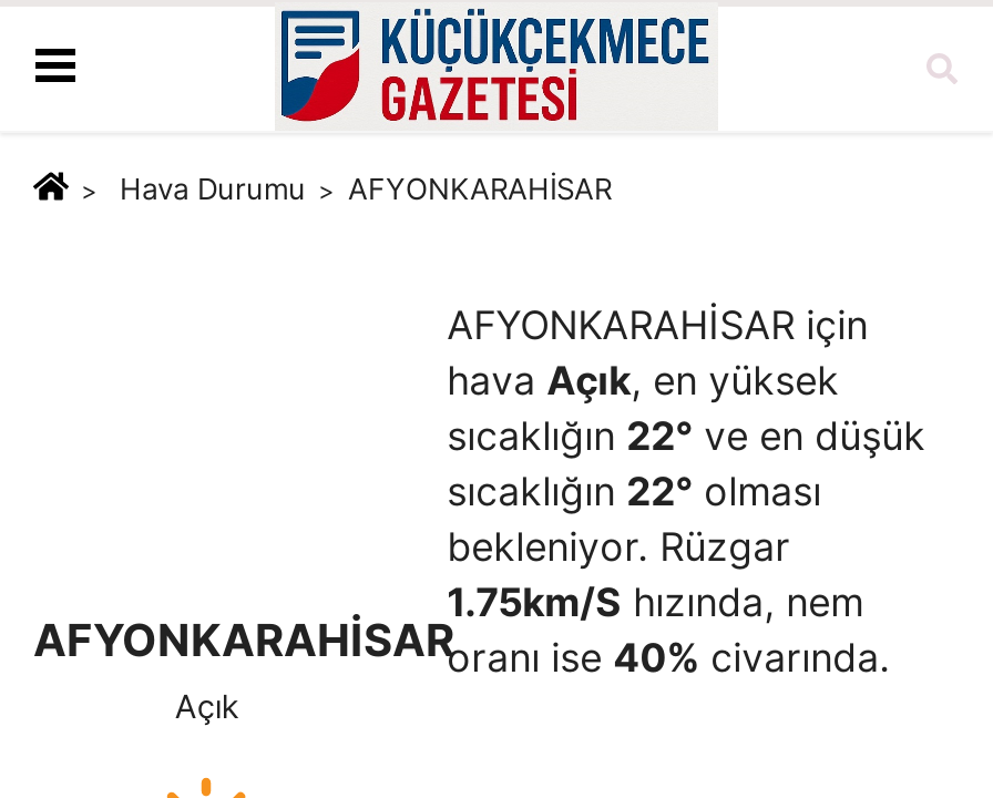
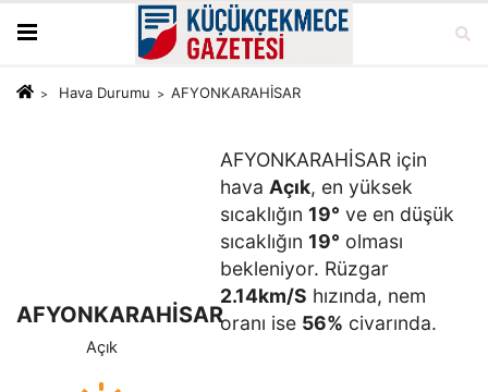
- sıcaklığın 22° ve en düşük
+ sıcaklığın 19° ve en düşük

- sıcaklığın 22° olması
+ sıcaklığın 19° olması

- 1.75km/S hızında, nem
+ 2.14km/S hızında, nem

- oranı ise 40% civarında.
+ oranı ise 56% civarında.
